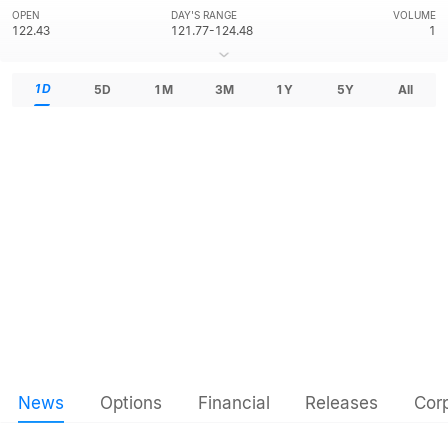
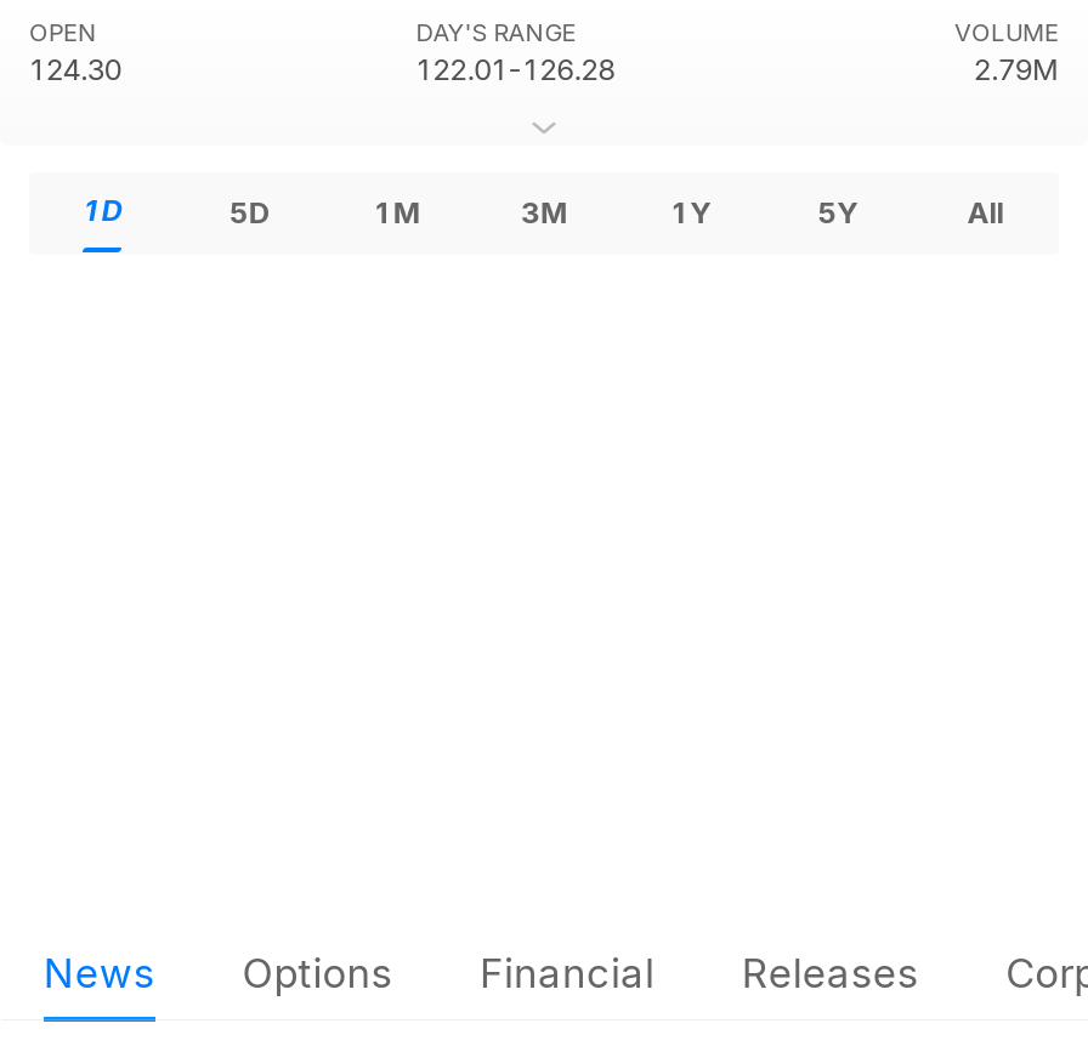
- 122.43
+ 124.30

- 121.77-124.48
+ 122.01-126.28

- 1
+ 2.79M
